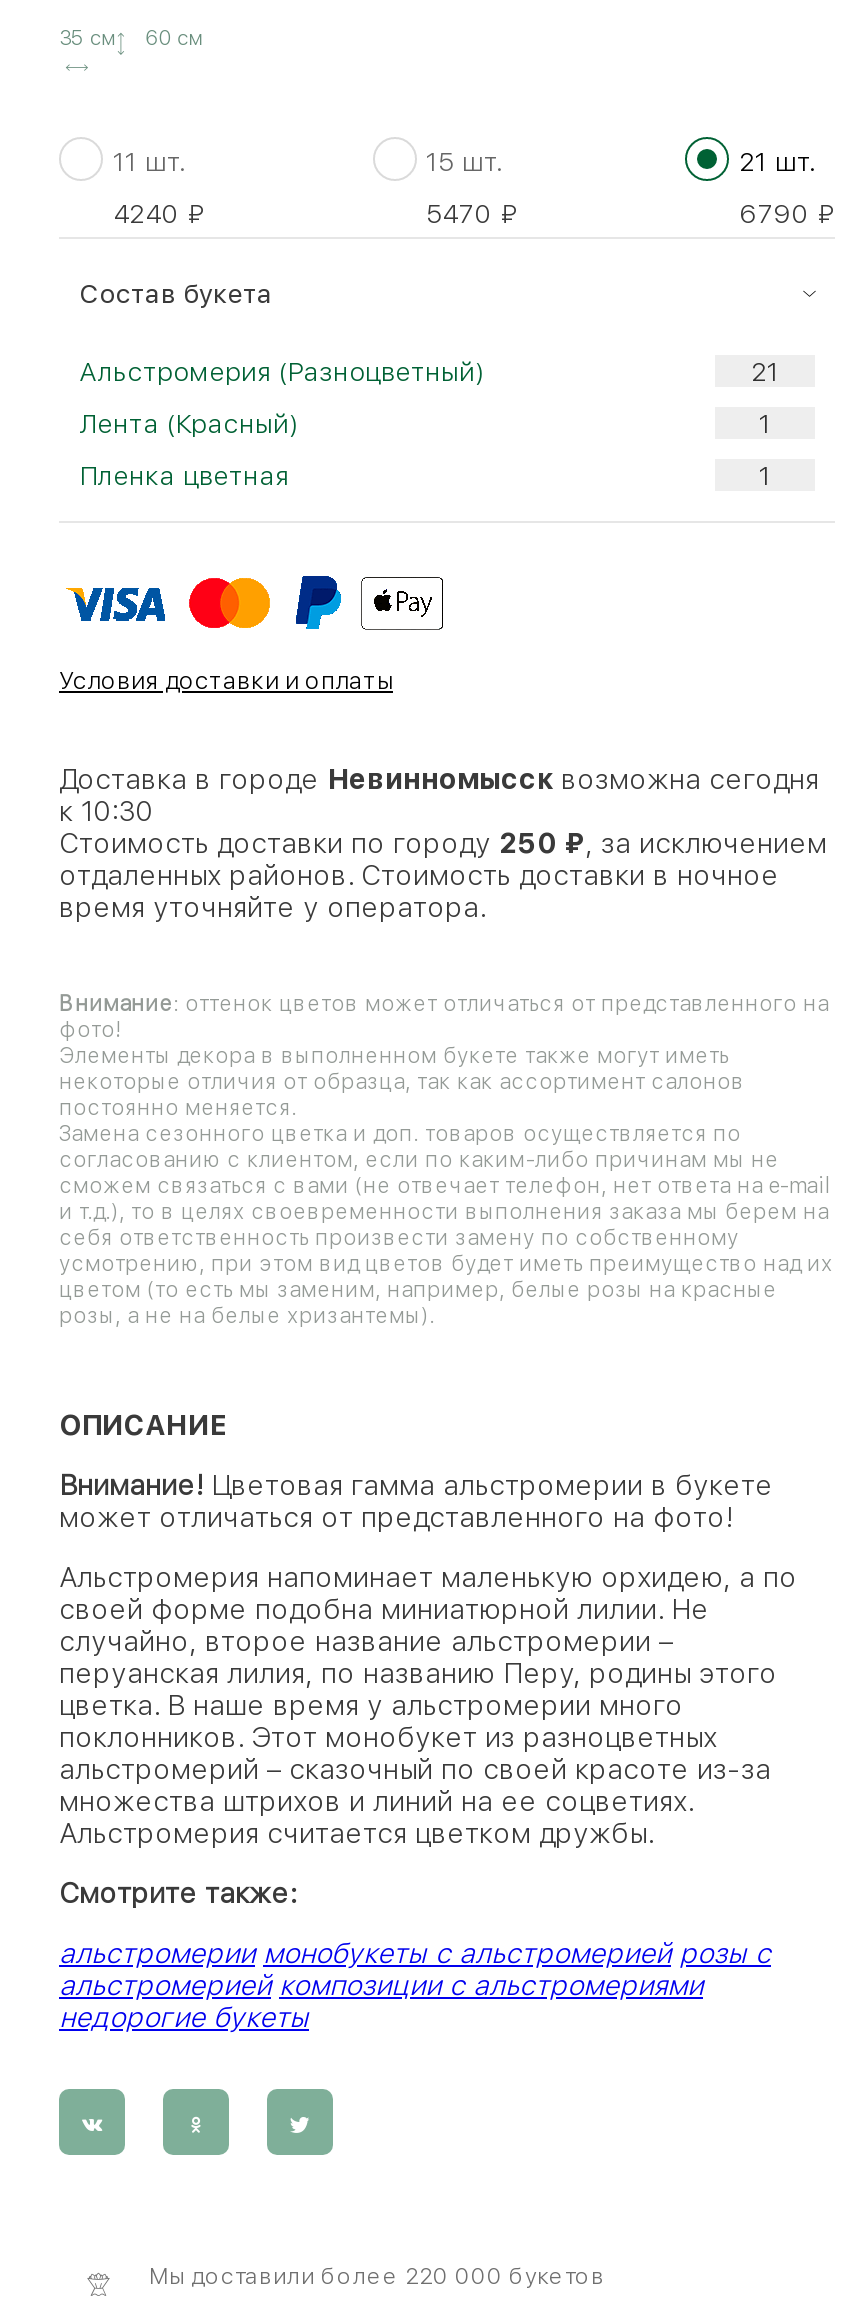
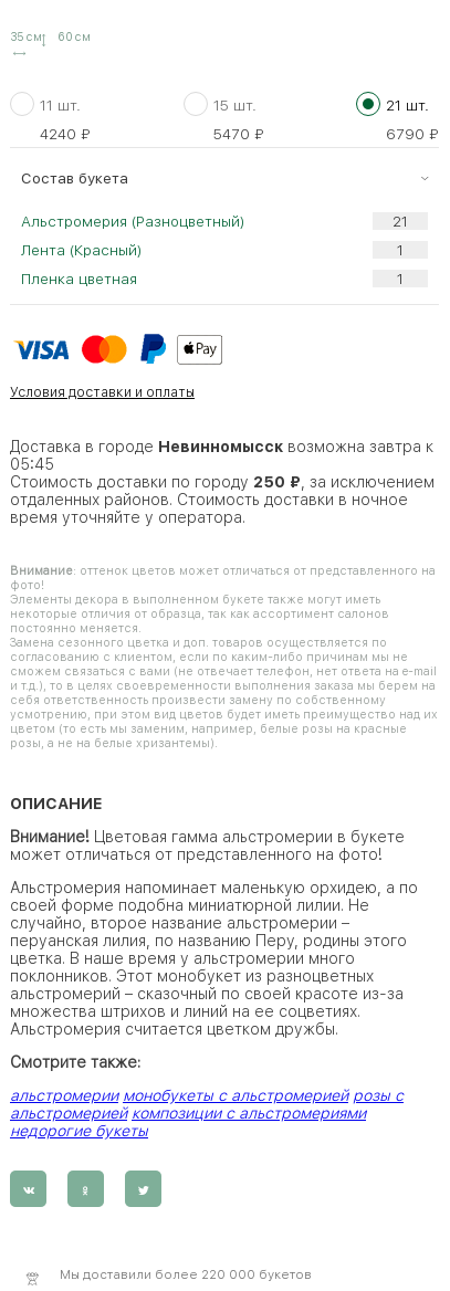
- Доставка в городе Невинномысск возможна сегодня
- к 10:30
+ Доставка в городе Невинномысск возможна завтра к
+ 05:45
